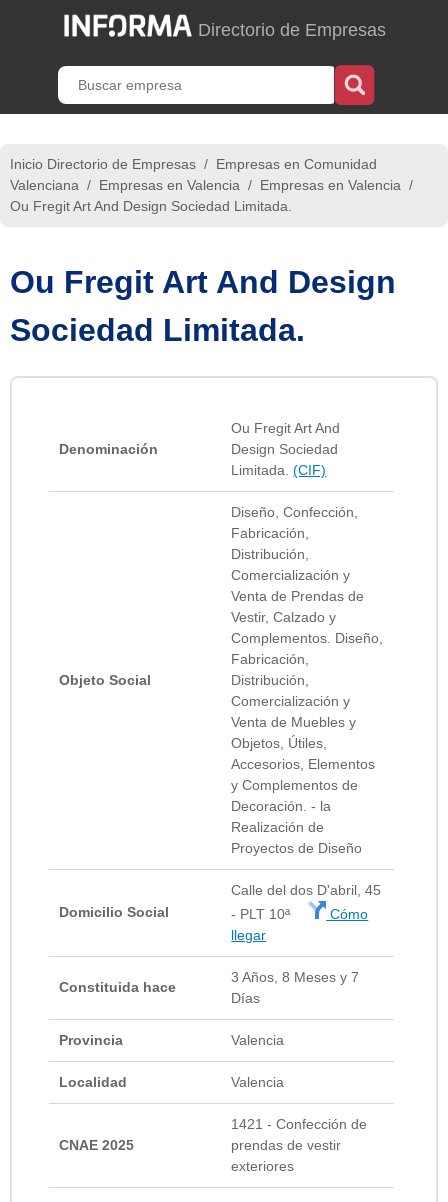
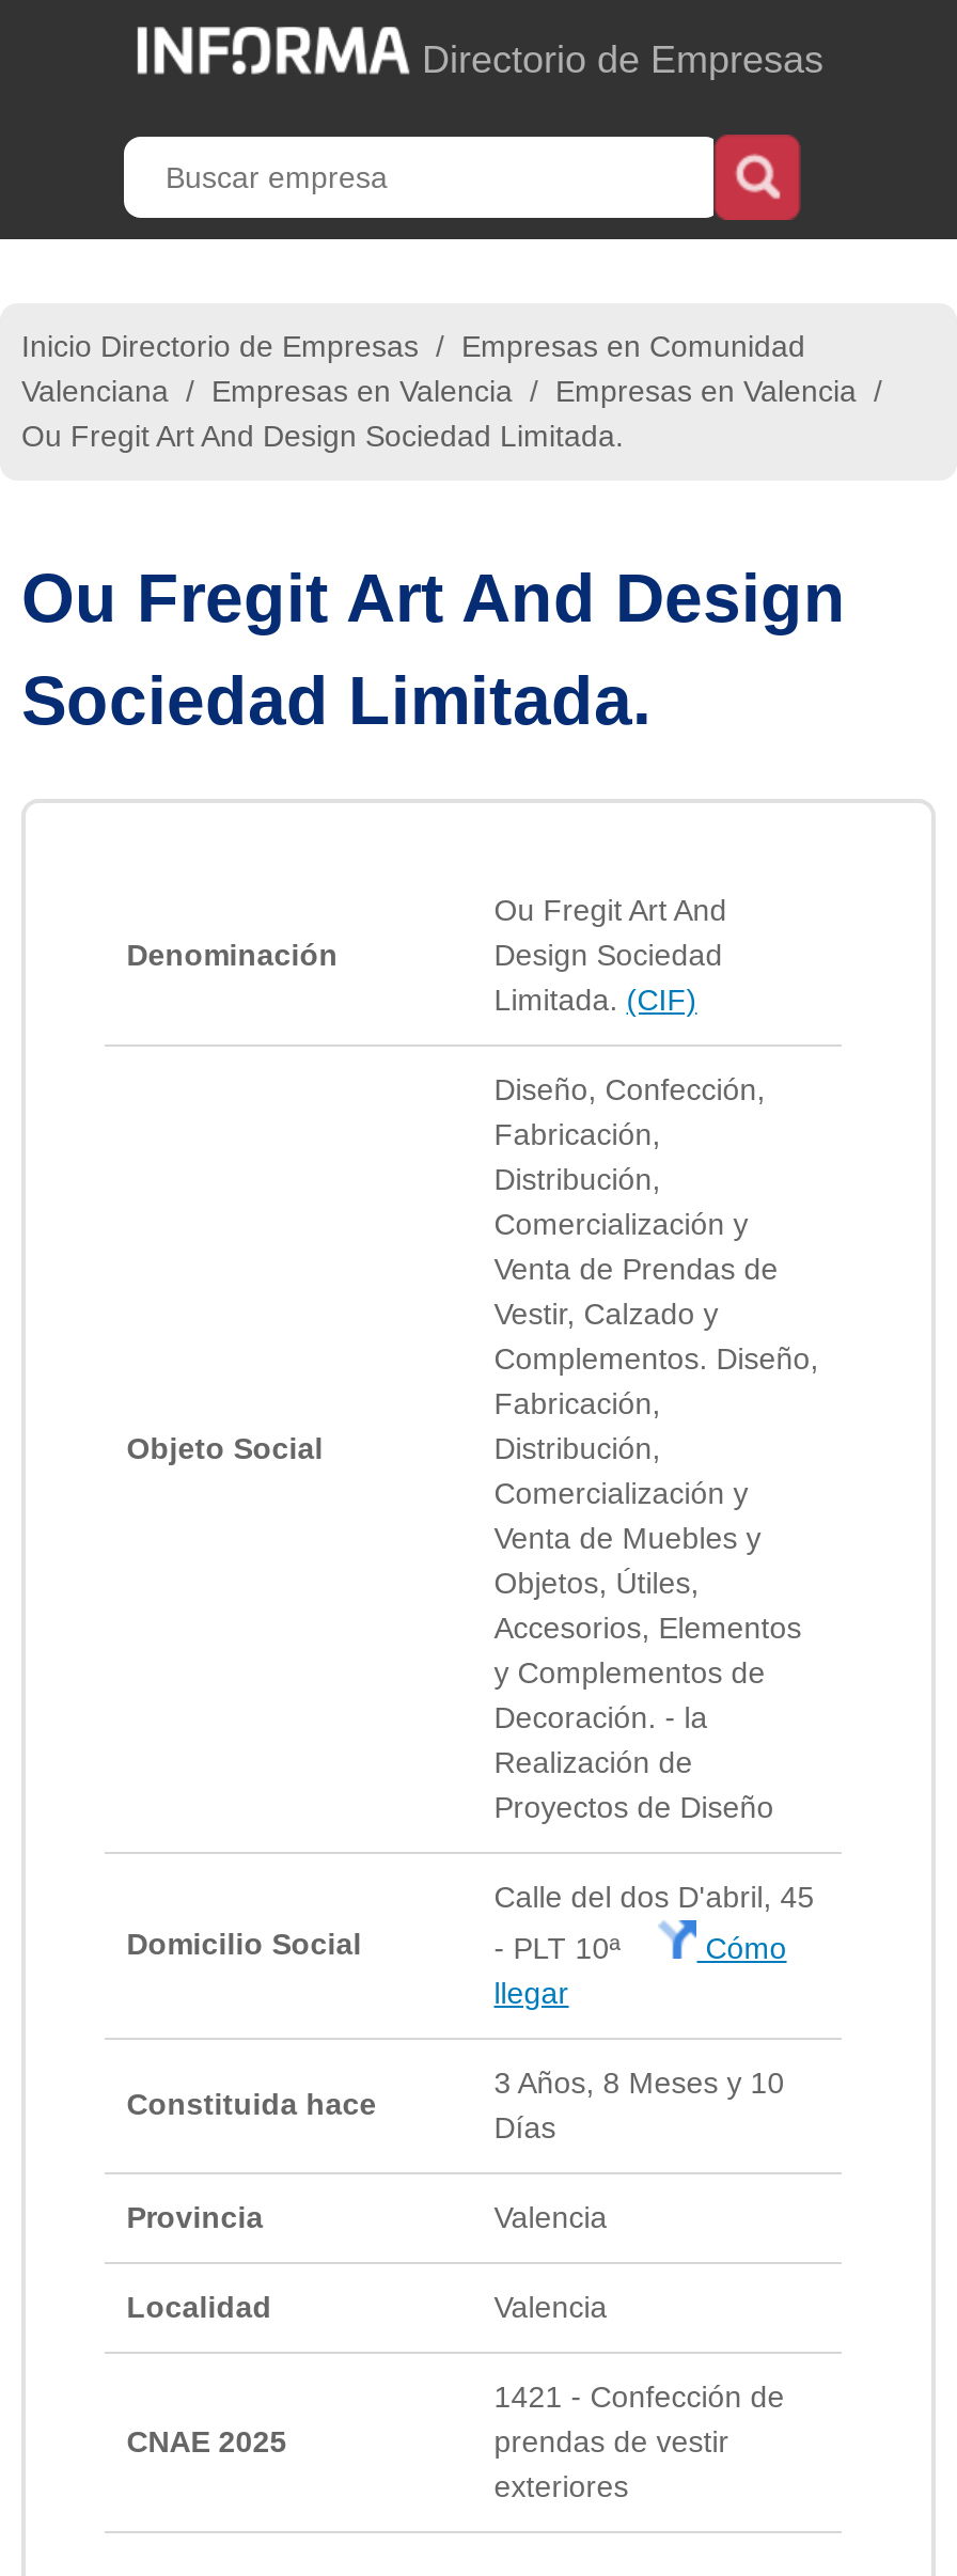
- 3 Años, 8 Meses y 7
+ 3 Años, 8 Meses y 10
